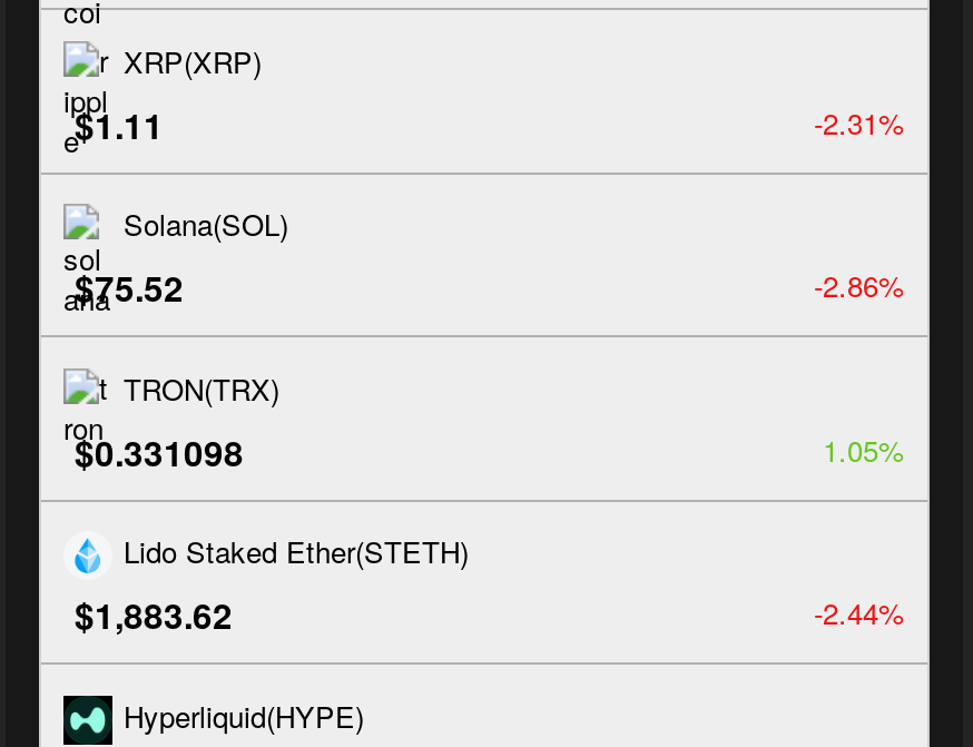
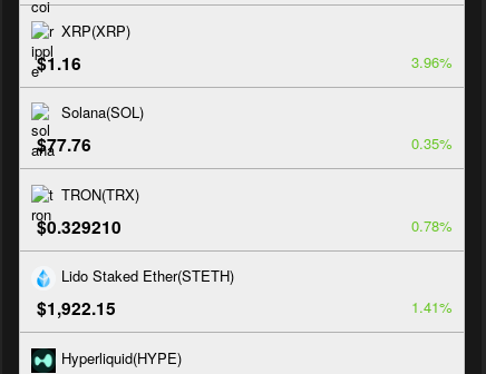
- $1.11
+ $1.16

- -2.31%
+ 3.96%

- $75.52
+ $77.76

- -2.86%
+ 0.35%

- $0.331098
+ $0.329210

- 1.05%
+ 0.78%

- $1,883.62
+ $1,922.15

- -2.44%
+ 1.41%
